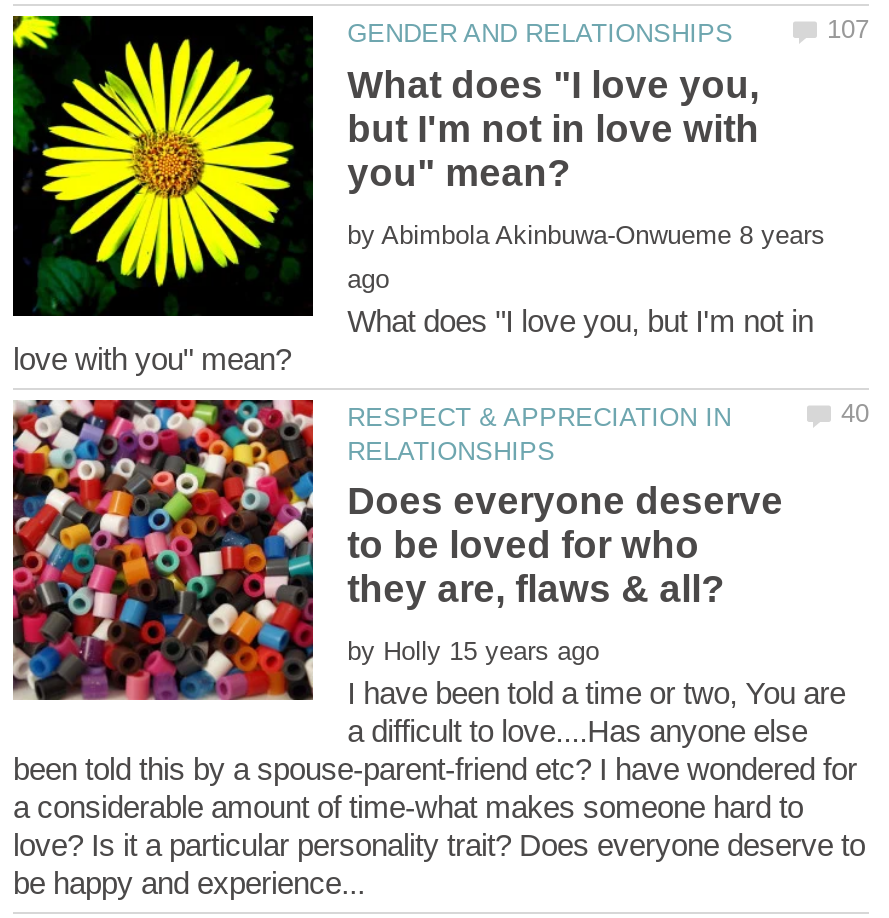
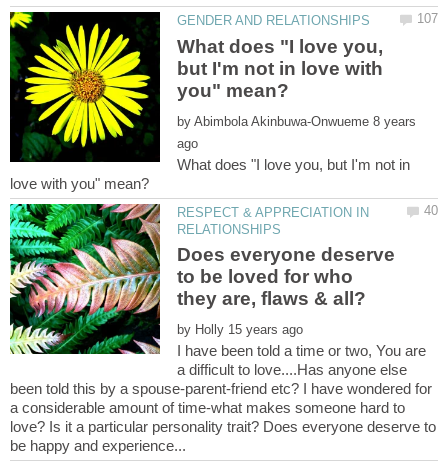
- [image]
+ [image]
